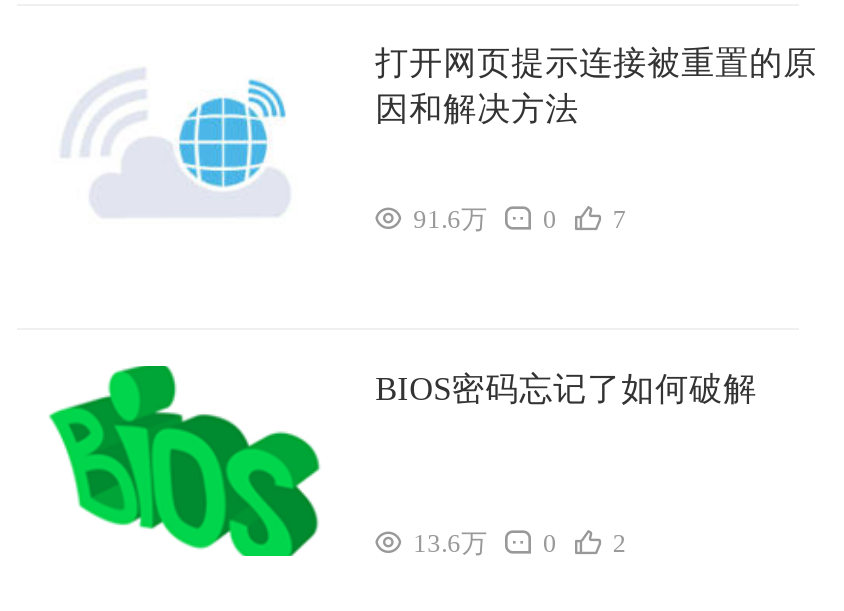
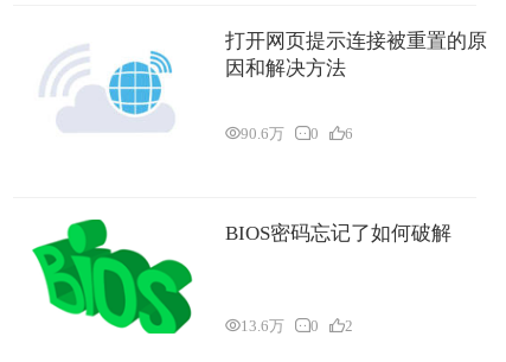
- 91.6万
+ 90.6万

- 7
+ 6
